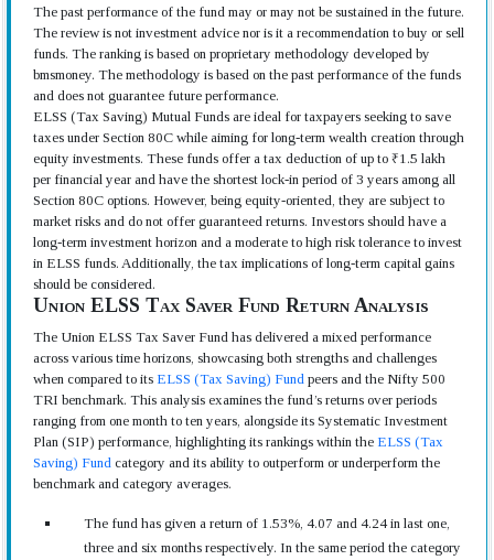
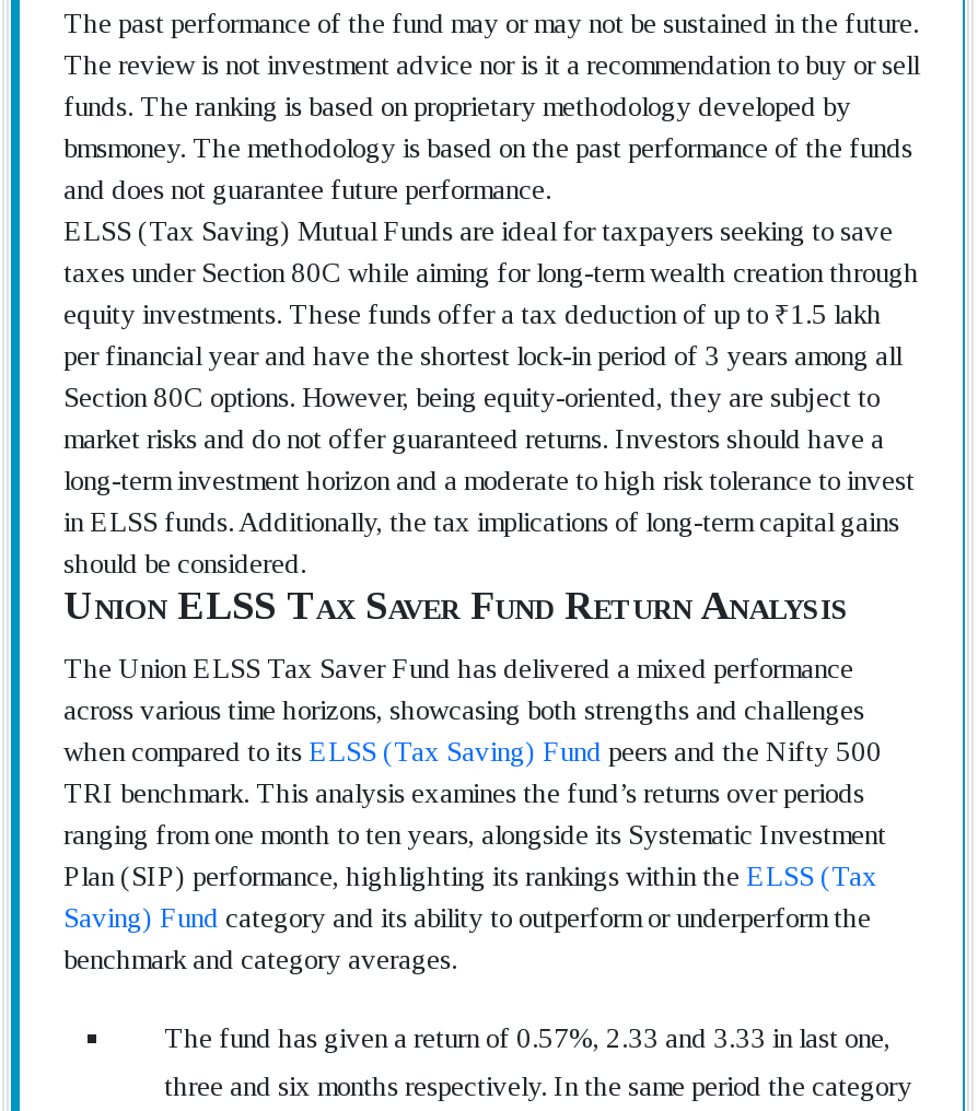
- The fund has given a return of 1.53%, 4.07 and 4.24 in last one,
+ The fund has given a return of 0.57%, 2.33 and 3.33 in last one,
